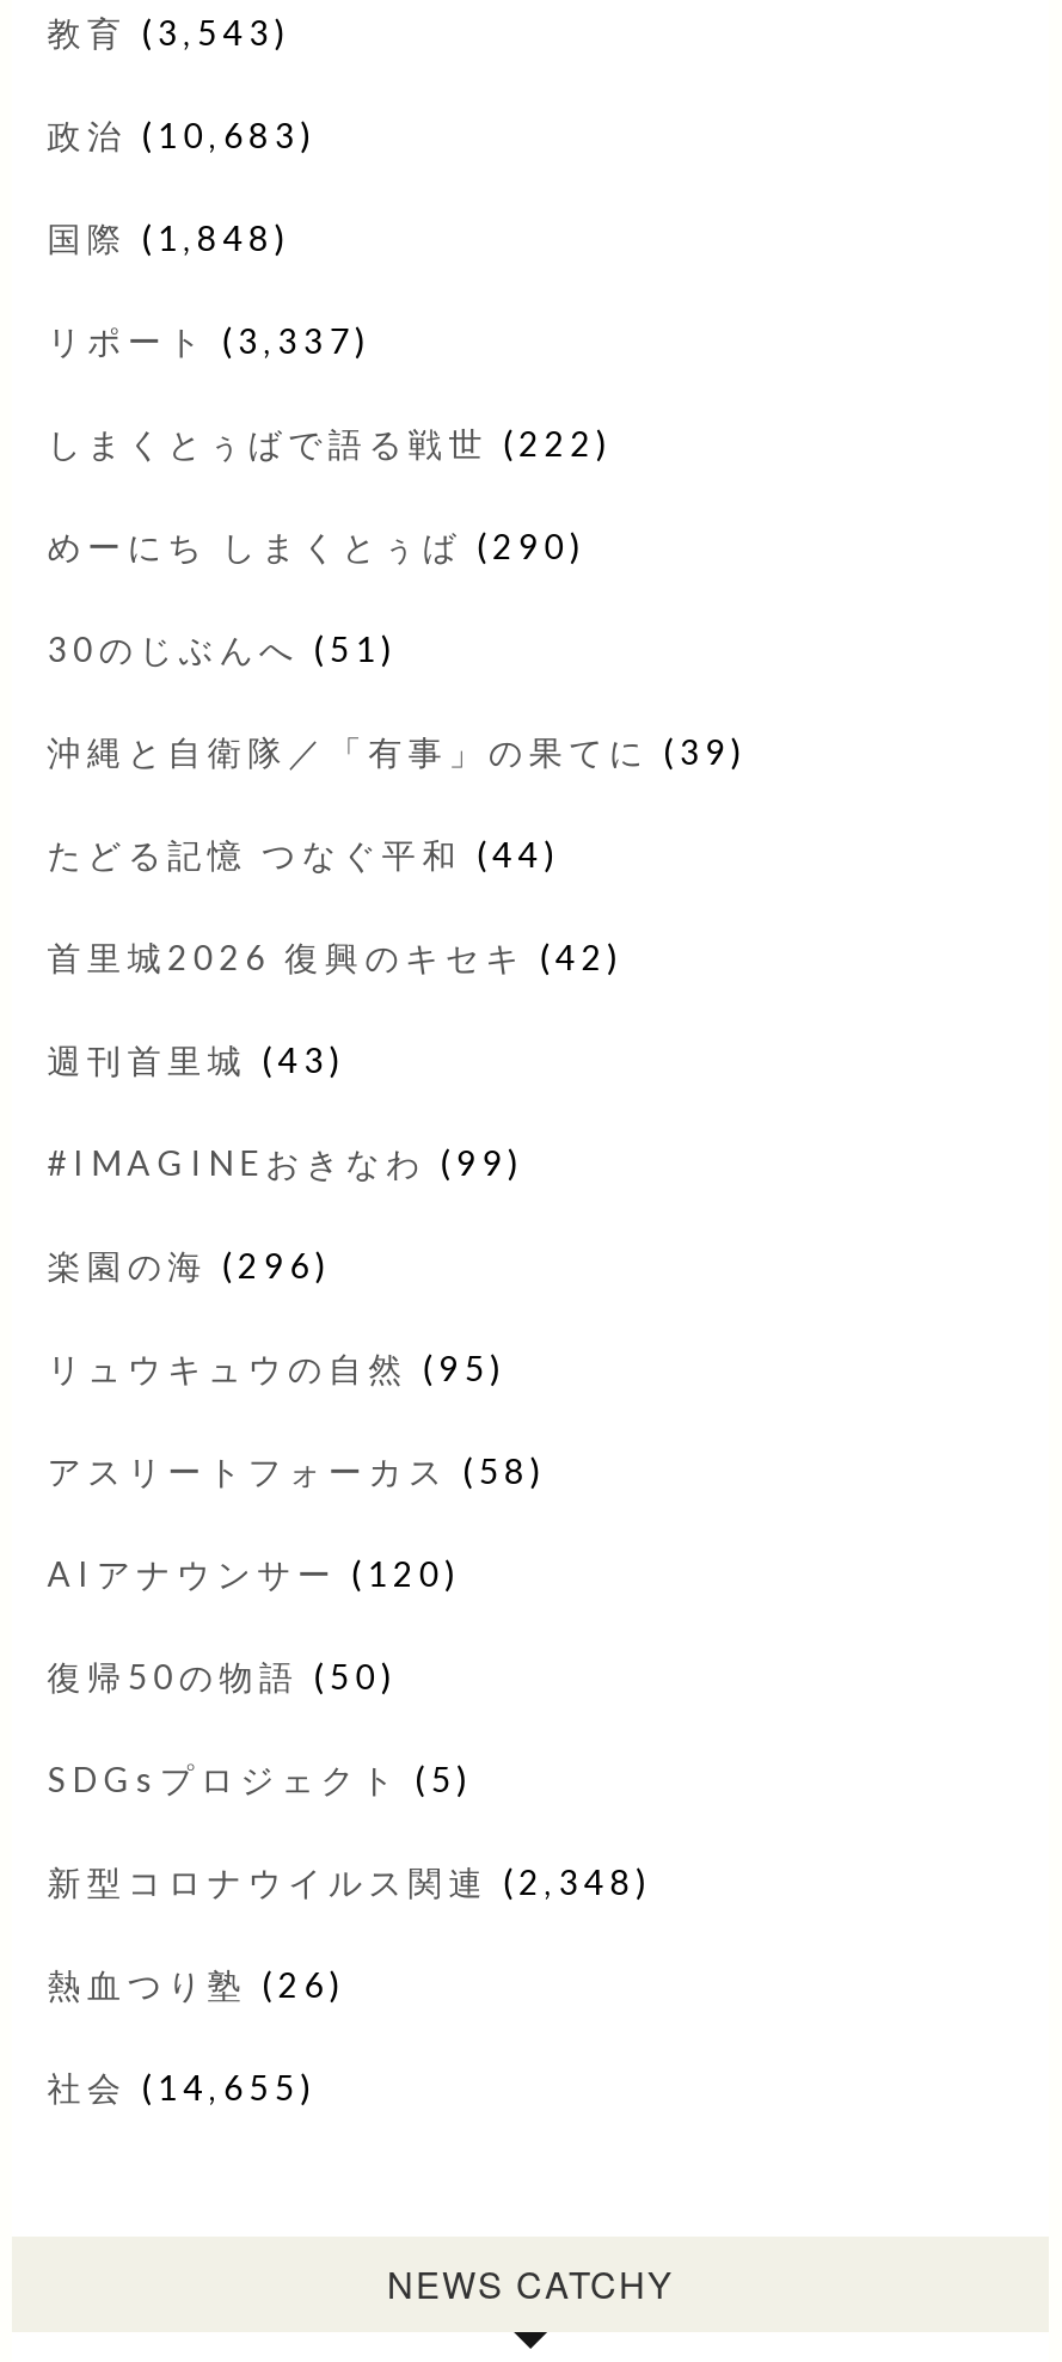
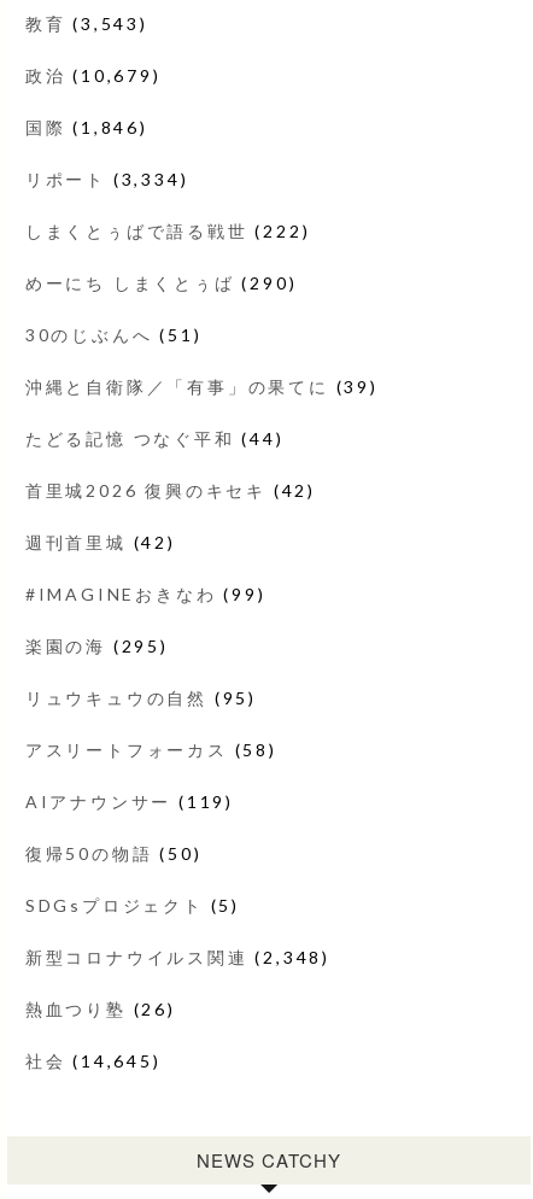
- 政治(10,683)
+ 政治(10,679)

- 国際(1,848)
+ 国際(1,846)

- リポート(3,337)
+ リポート(3,334)

- 週刊首里城(43)
+ 週刊首里城(42)

- 楽園の海(296)
+ 楽園の海(295)

- AIアナウンサー(120)
+ AIアナウンサー(119)

- 社会(14,655)
+ 社会(14,645)
